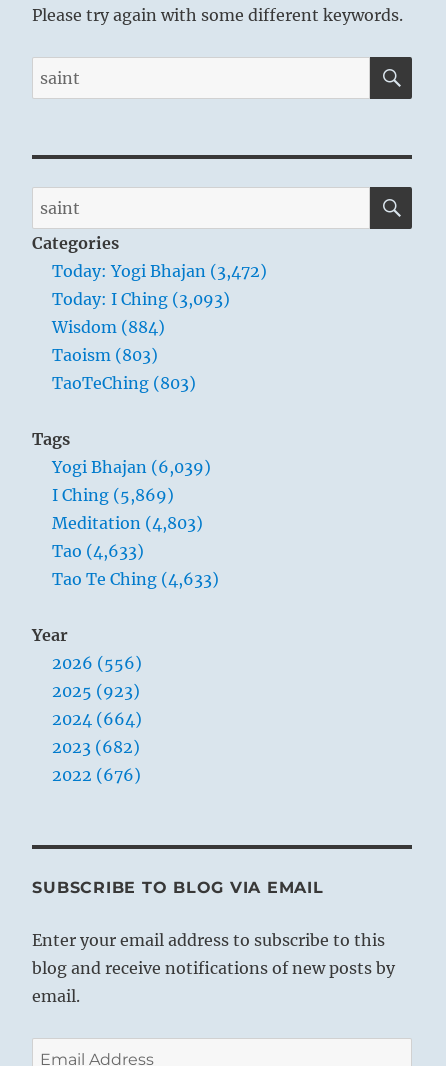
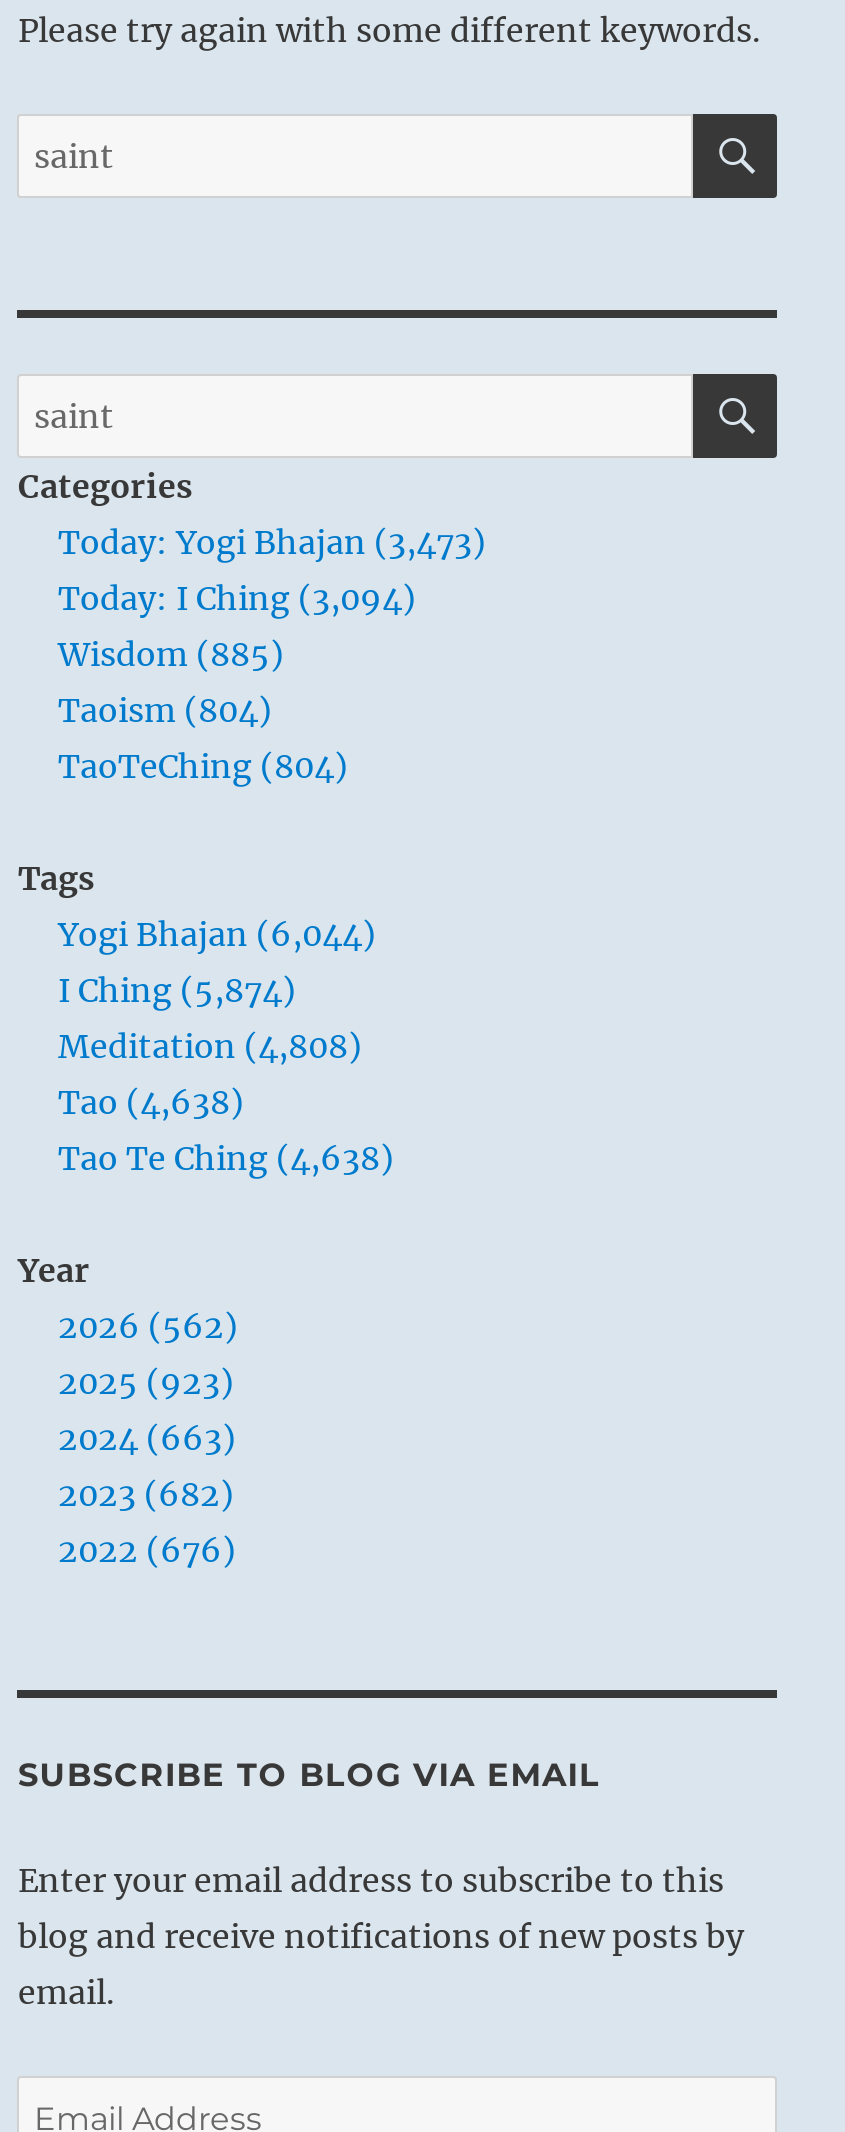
- Today: Yogi Bhajan (3,472)
+ Today: Yogi Bhajan (3,473)

- Today: I Ching (3,093)
+ Today: I Ching (3,094)

- Wisdom (884)
+ Wisdom (885)

- Taoism (803)
+ Taoism (804)

- TaoTeChing (803)
+ TaoTeChing (804)

- Yogi Bhajan (6,039)
+ Yogi Bhajan (6,044)

- I Ching (5,869)
+ I Ching (5,874)

- Meditation (4,803)
+ Meditation (4,808)

- Tao (4,633)
+ Tao (4,638)

- Tao Te Ching (4,633)
+ Tao Te Ching (4,638)

- 2026 (556)
+ 2026 (562)

- 2024 (664)
+ 2024 (663)
